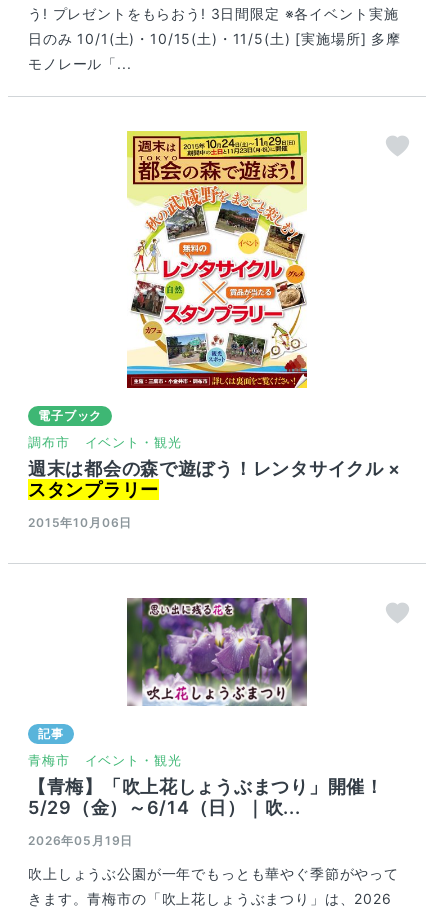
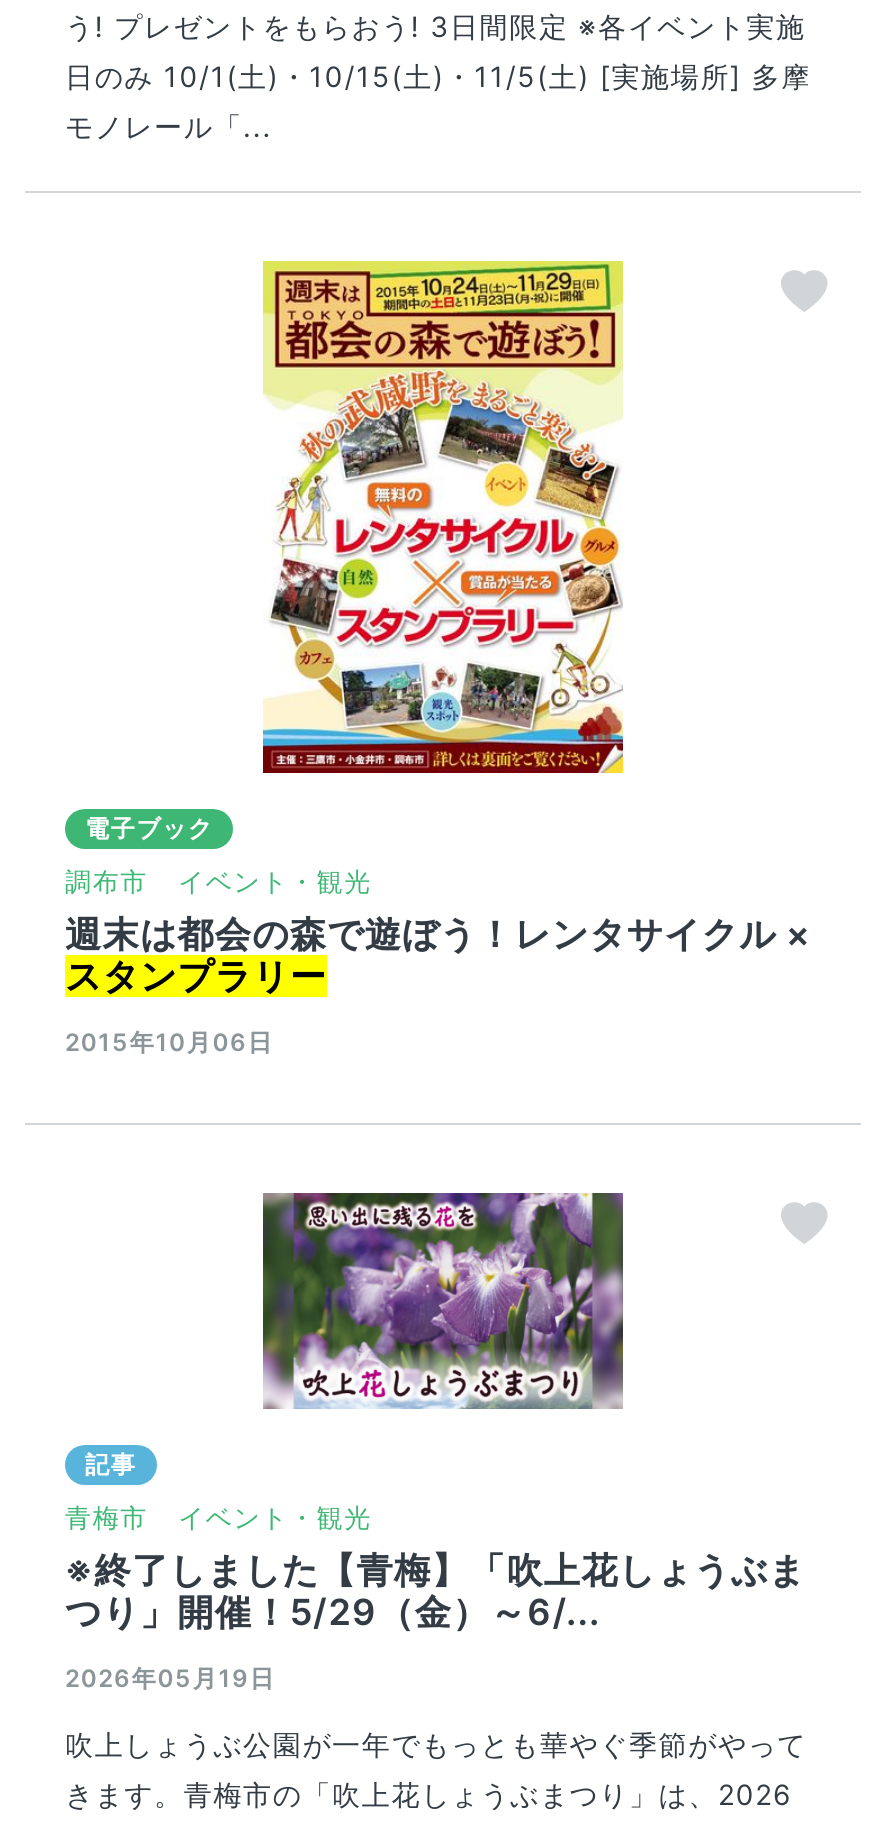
- 【青梅】「吹上花しょうぶまつり」開催！
- 5/29（金）～6/14（日）｜吹...
+ ※終了しました【青梅】「吹上花しょうぶま
+ つり」開催！5/29（金）～6/...
